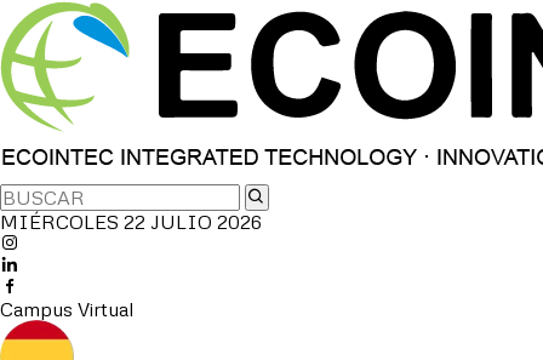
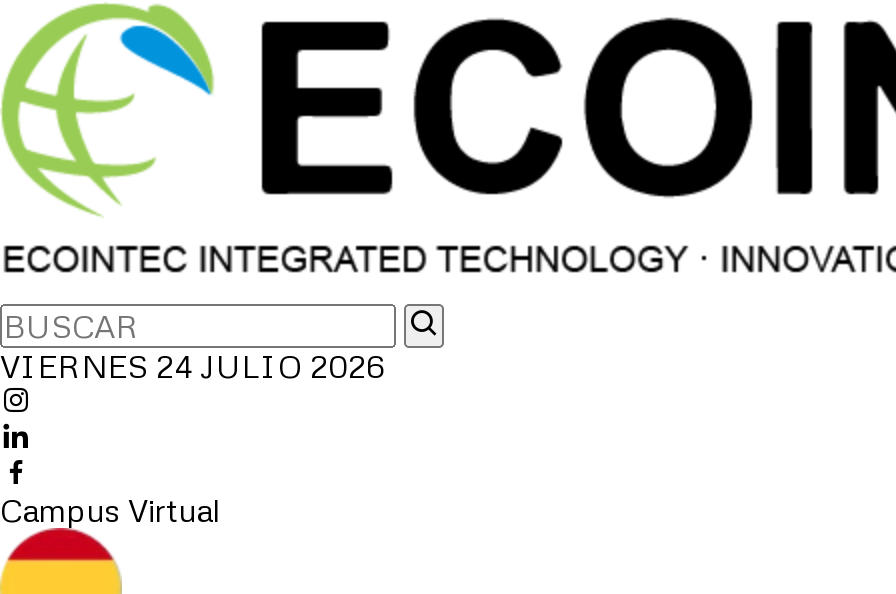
- MIÉRCOLES 22 JULIO 2026
+ VIERNES 24 JULIO 2026
